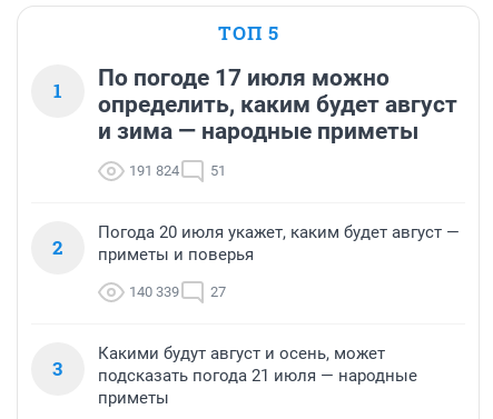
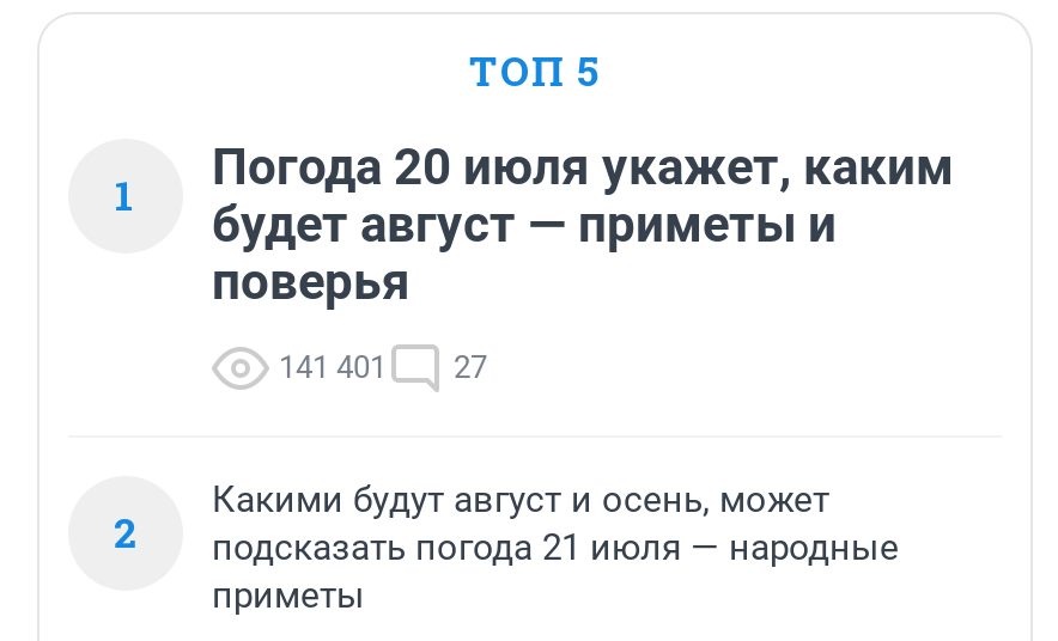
- По погоде 17 июля можно
- определить, каким будет август
- и зима — народные приметы
+ Погода 20 июля укажет, каким
+ будет август — приметы и
+ поверья

- 191 824
- 51
+ 141 401
+ 27

- Погода 20 июля укажет, каким будет август —
- приметы и поверья
- 140 339
- 27
- 3
